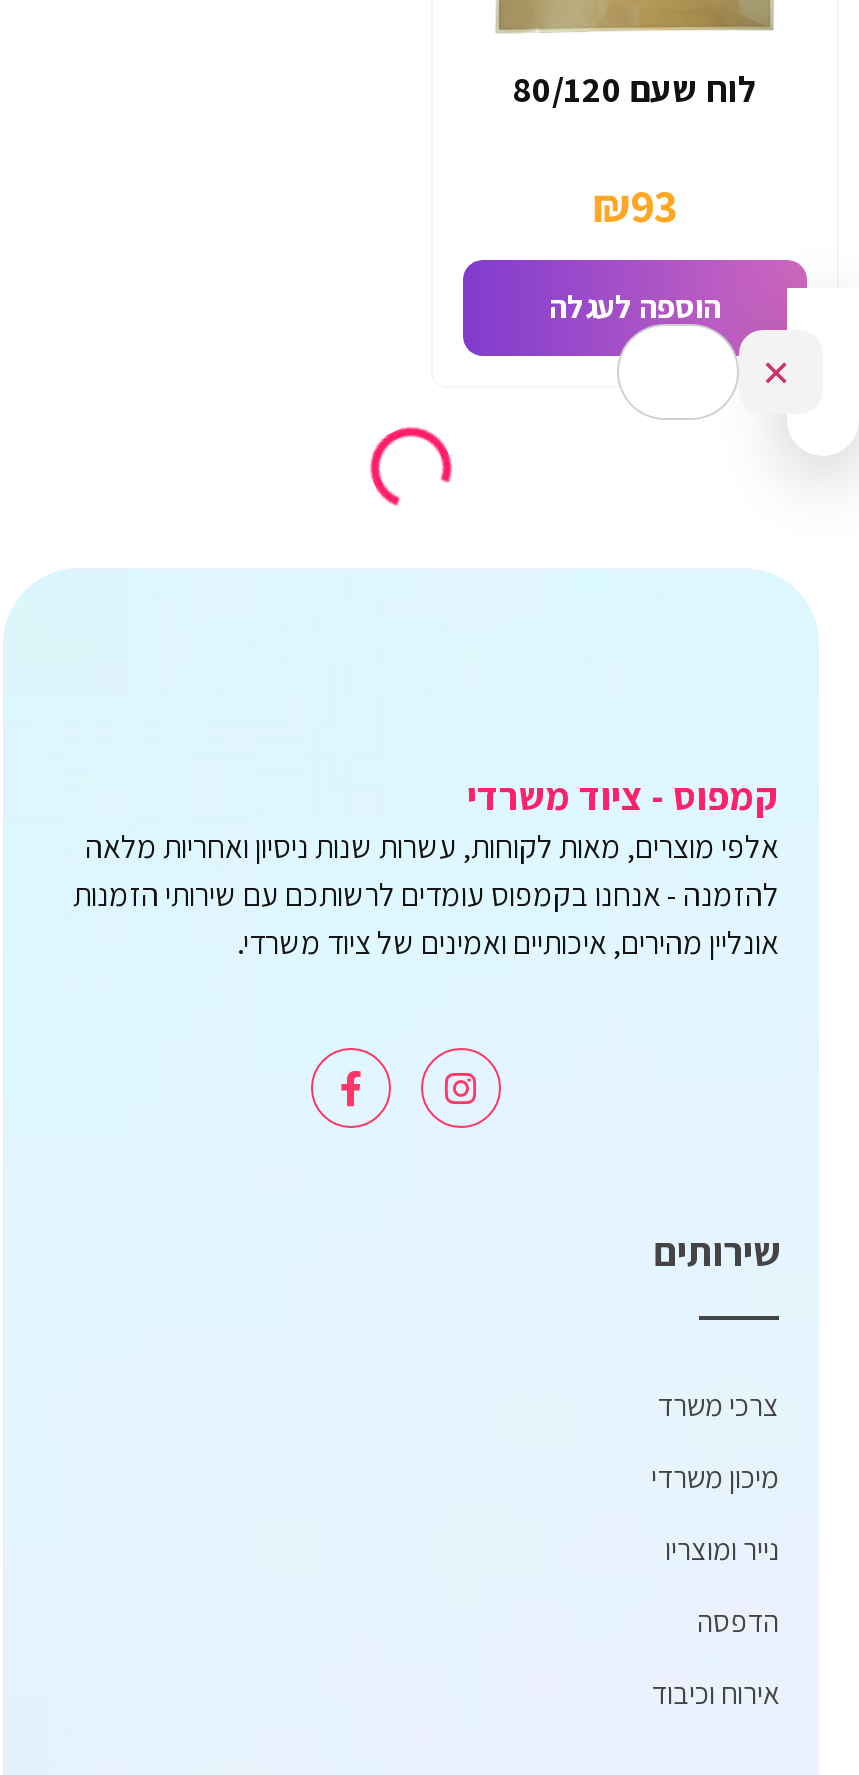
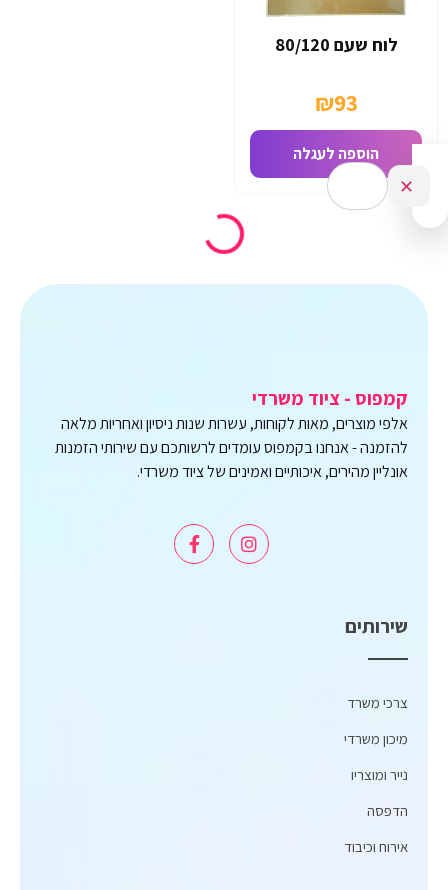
- [image]
+ [image]
